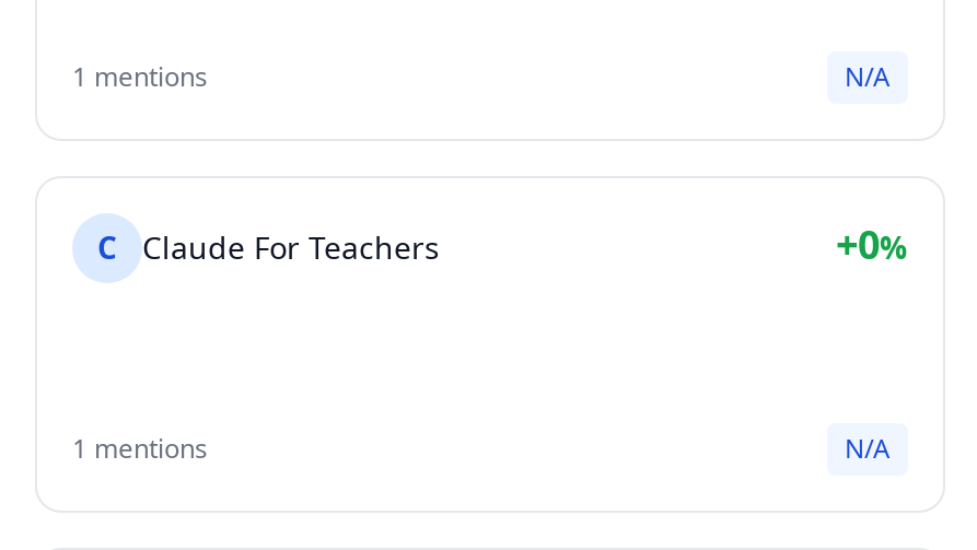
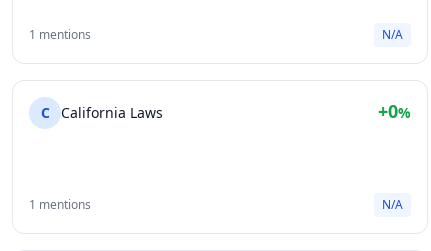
- Claude For Teachers
+ California Laws
